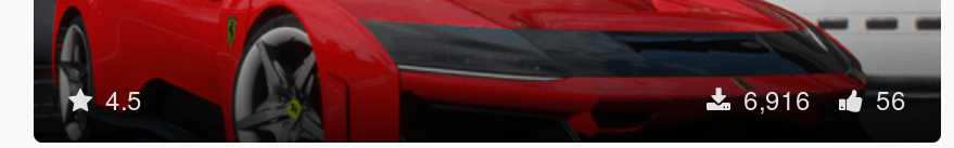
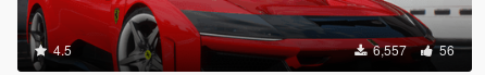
- 6,916 56
+ 6,557 56
